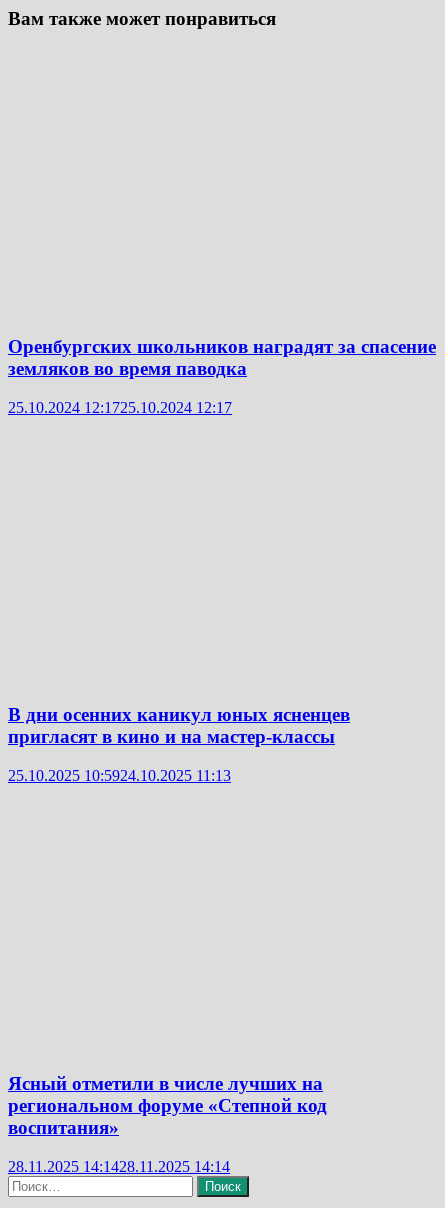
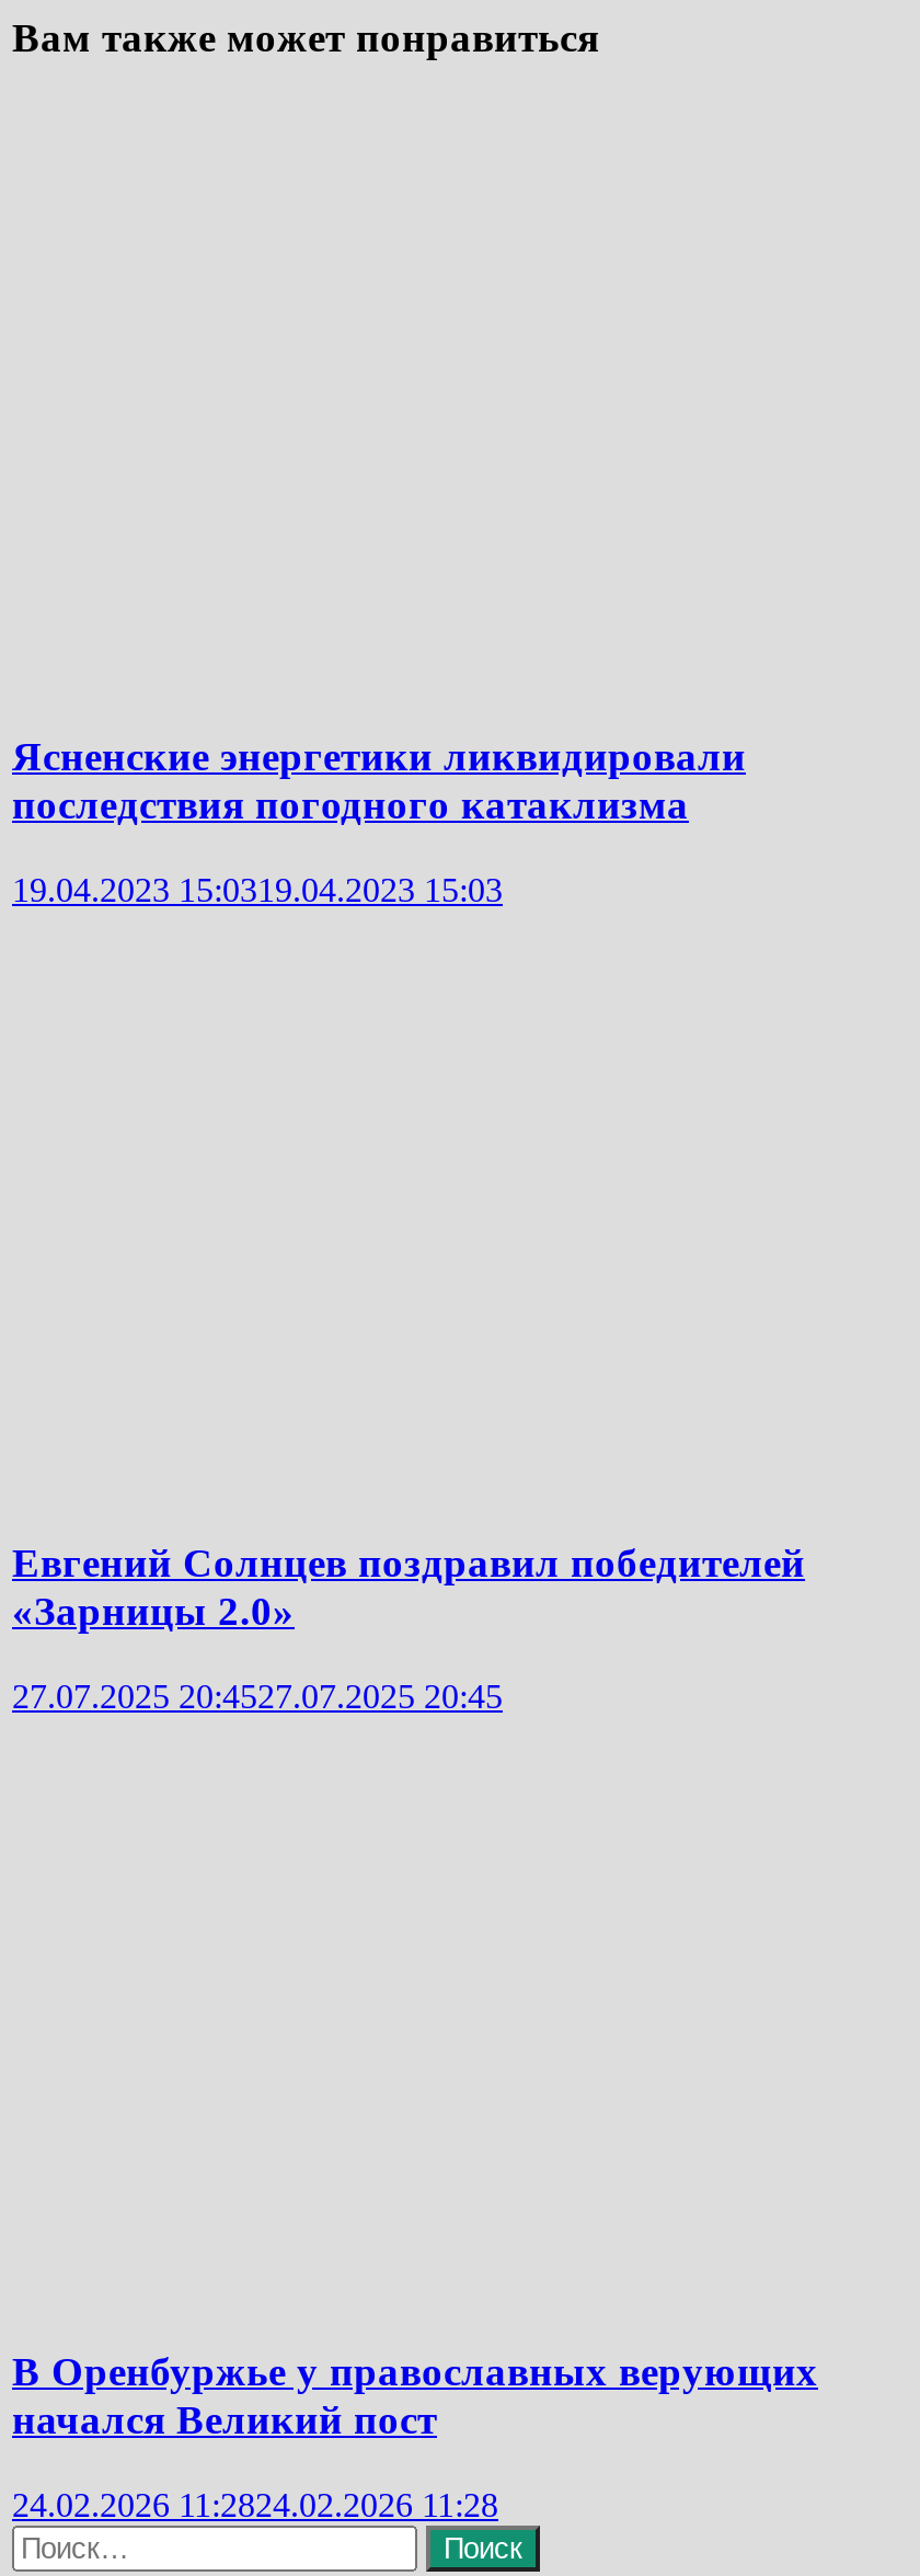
- Оренбургских школьников наградят за спасение
- земляков во время паводка
+ Ясненские энергетики ликвидировали
+ последствия погодного катаклизма

- 25.10.2024 12:1725.10.2024 12:17
+ 19.04.2023 15:0319.04.2023 15:03

- В дни осенних каникул юных ясненцев
- пригласят в кино и на мастер-классы
+ Евгений Солнцев поздравил победителей
+ «Зарницы 2.0»

- 25.10.2025 10:5924.10.2025 11:13
+ 27.07.2025 20:4527.07.2025 20:45

- Ясный отметили в числе лучших на
- региональном форуме «Степной код
- воспитания»
+ В Оренбуржье у православных верующих
+ начался Великий пост

- 28.11.2025 14:1428.11.2025 14:14
+ 24.02.2026 11:2824.02.2026 11:28
